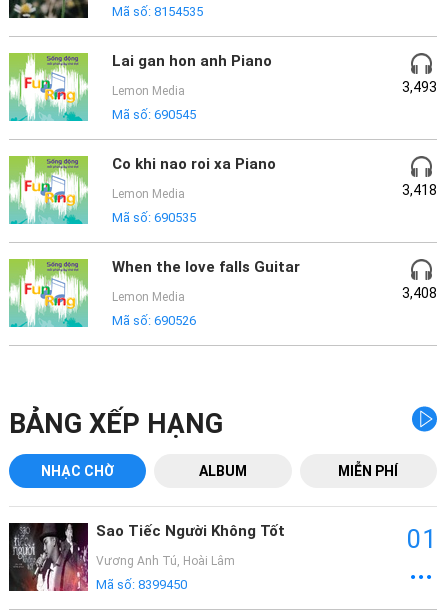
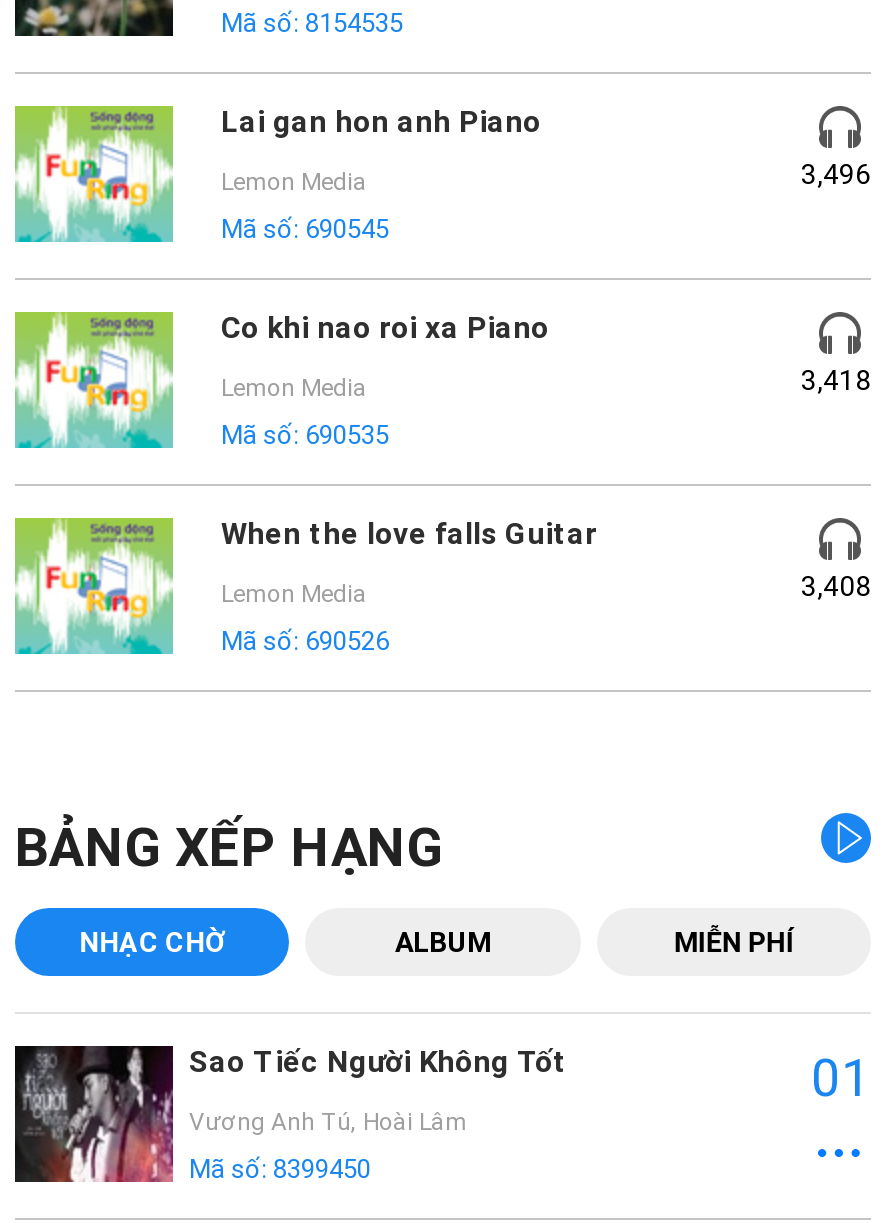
- 3,493
+ 3,496
